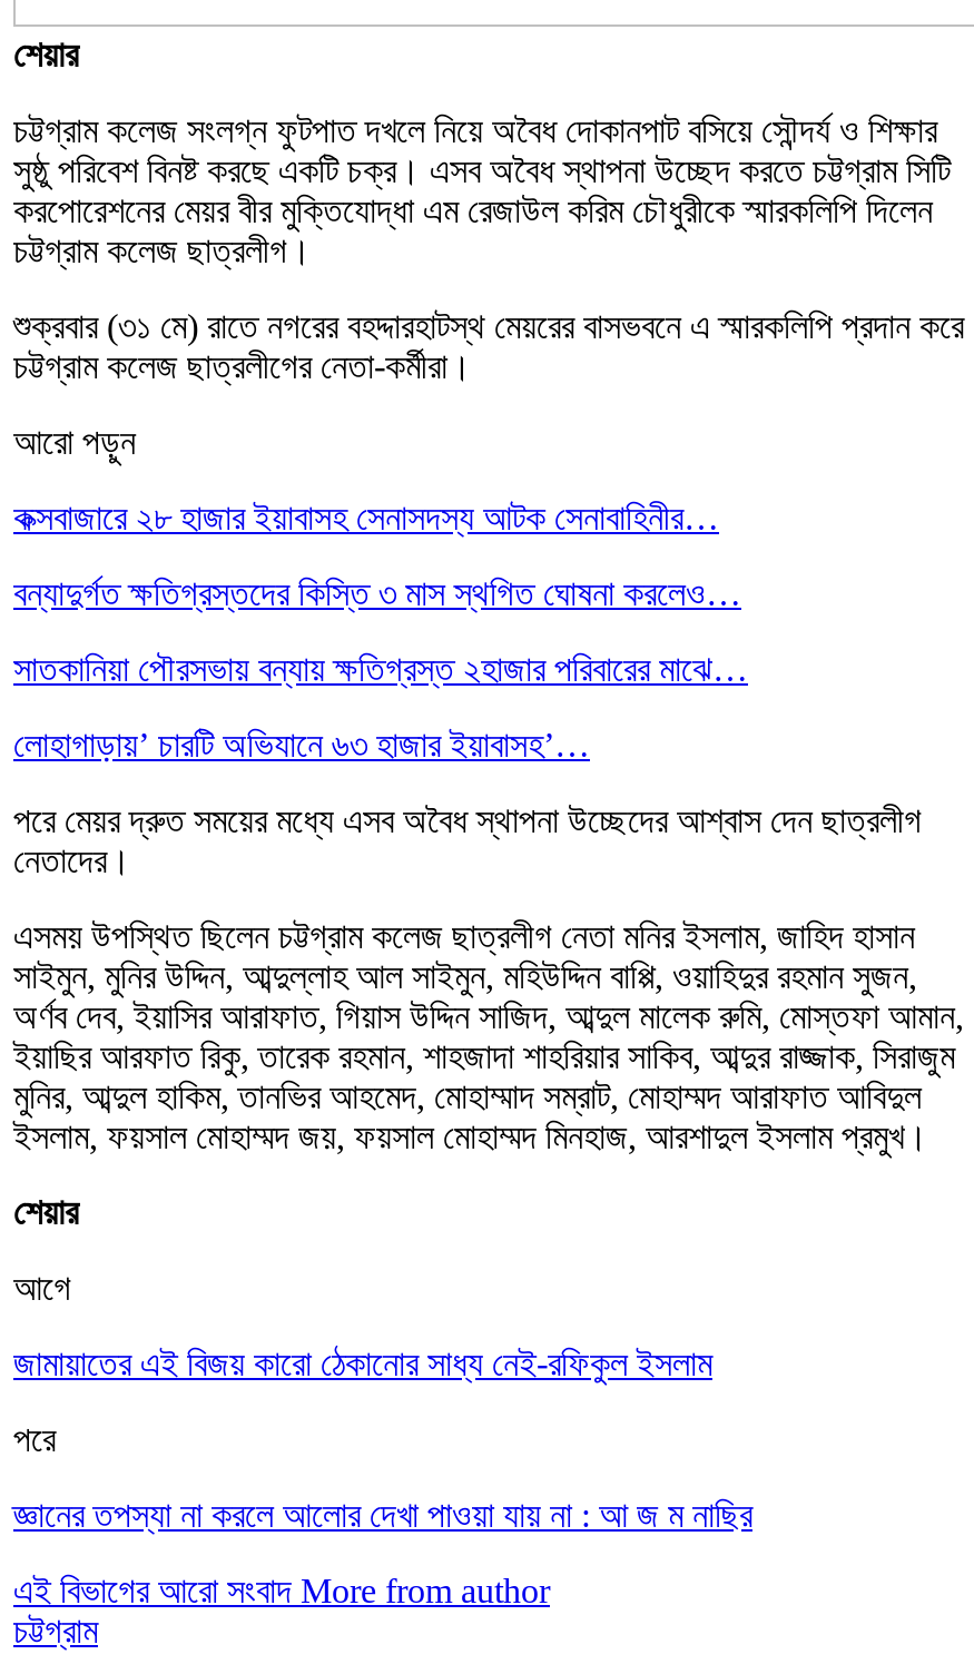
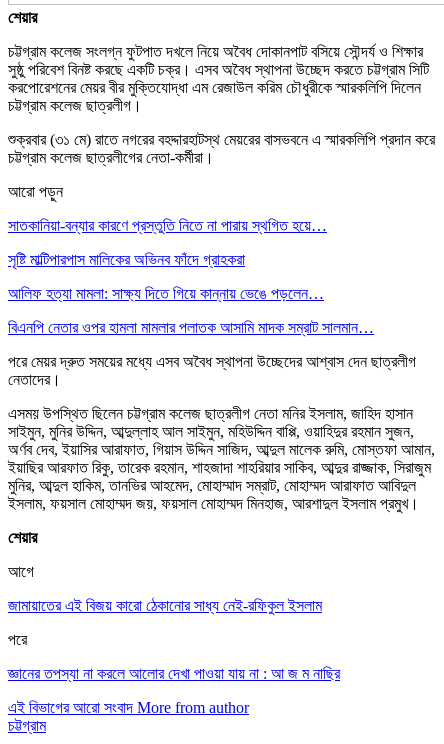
- কক্সবাজারে ২৮ হাজার ইয়াবাসহ সেনাসদস্য আটক সেনাবাহিনীর…
+ সাতকানিয়া-বন্যার কারণে প্রস্তুতি নিতে না পারায় স্থগিত হয়ে…

- বন্যাদুর্গত ক্ষতিগ্রস্তদের কিস্তি ৩ মাস স্থগিত ঘোষনা করলেও…
+ সৃষ্টি মাল্টিপারপাস মালিকের অভিনব ফাঁদে গ্রাহকরা

- সাতকানিয়া পৌরসভায় বন্যায় ক্ষতিগ্রস্ত ২হাজার পরিবারের মাঝে…
+ আলিফ হত্যা মামলা: সাক্ষ্য দিতে গিয়ে কান্নায় ভেঙে পড়লেন…

- লোহাগাড়ায়’ চারটি অভিযানে ৬৩ হাজার ইয়াবাসহ’…
+ বিএনপি নেতার ওপর হামলা মামলার পলাতক আসামি মাদক সম্রাট সালমান…
